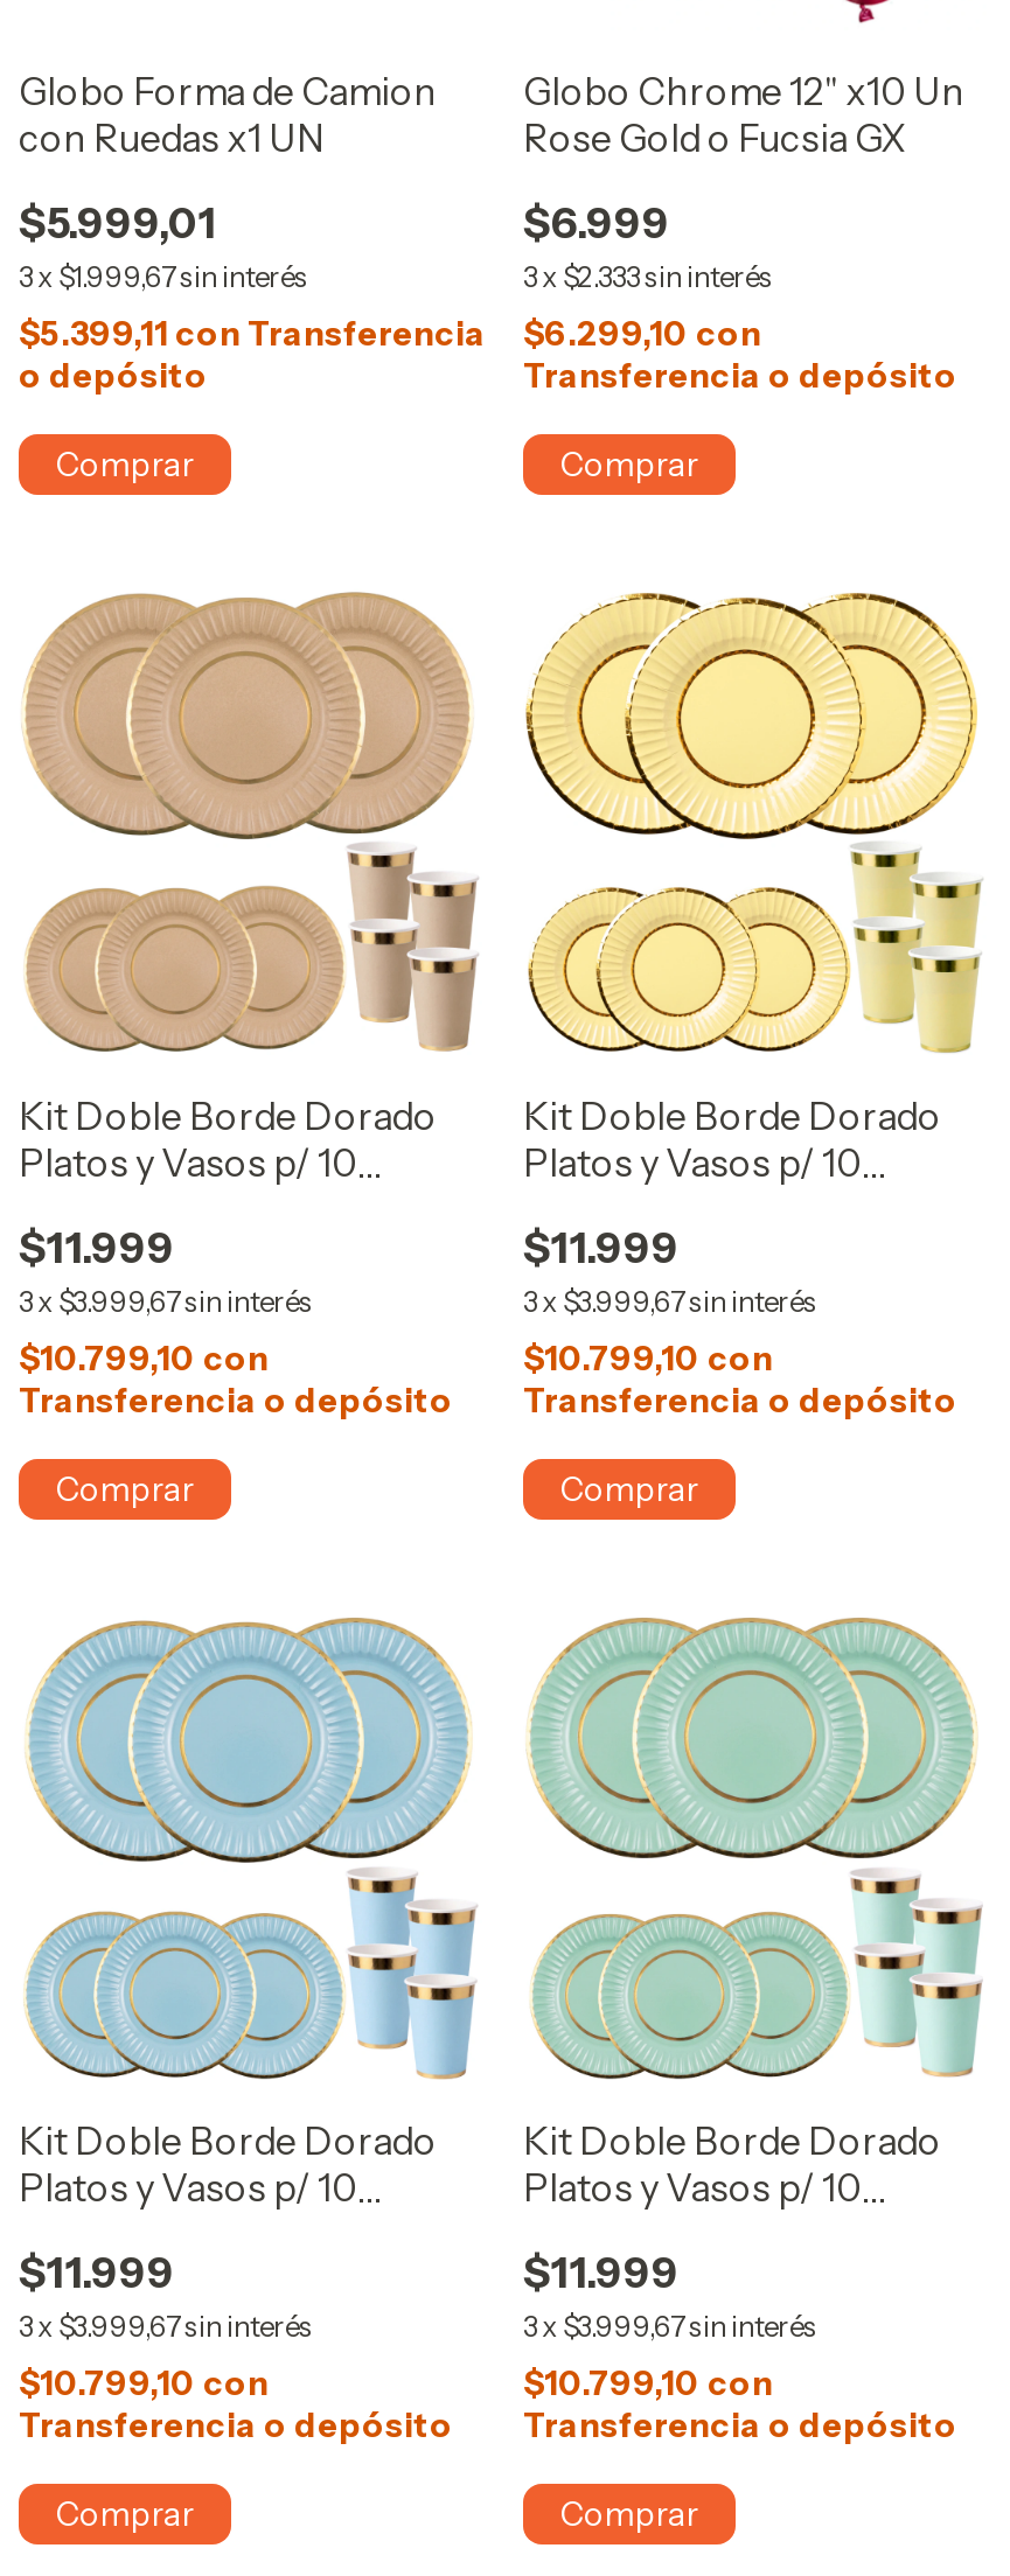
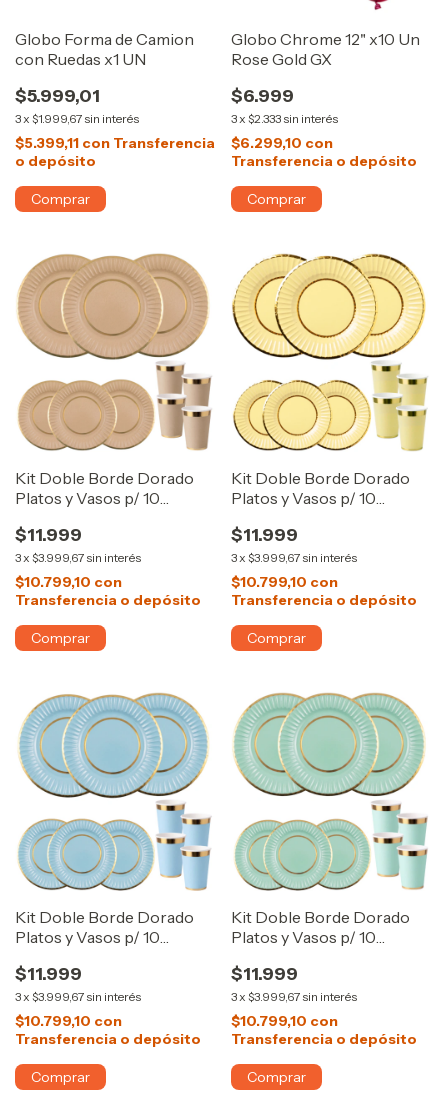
- Rose Gold o Fucsia GX
+ Rose Gold GX
